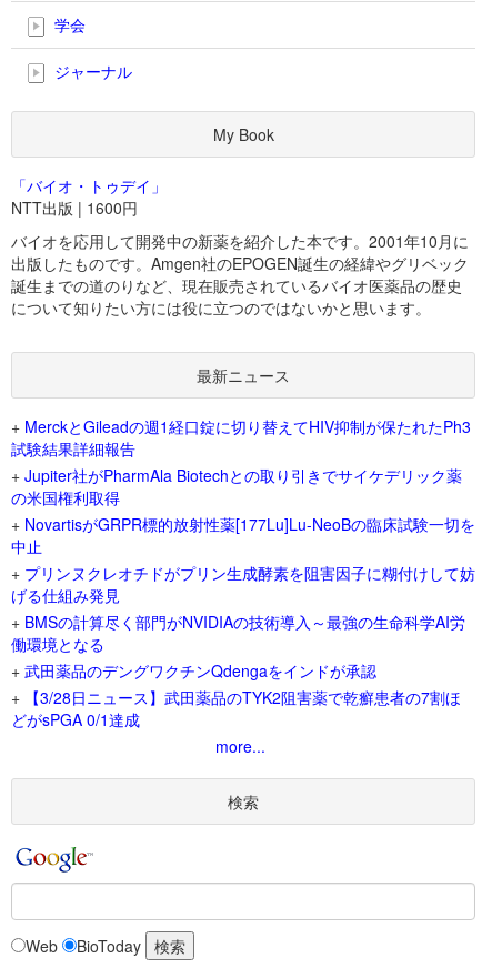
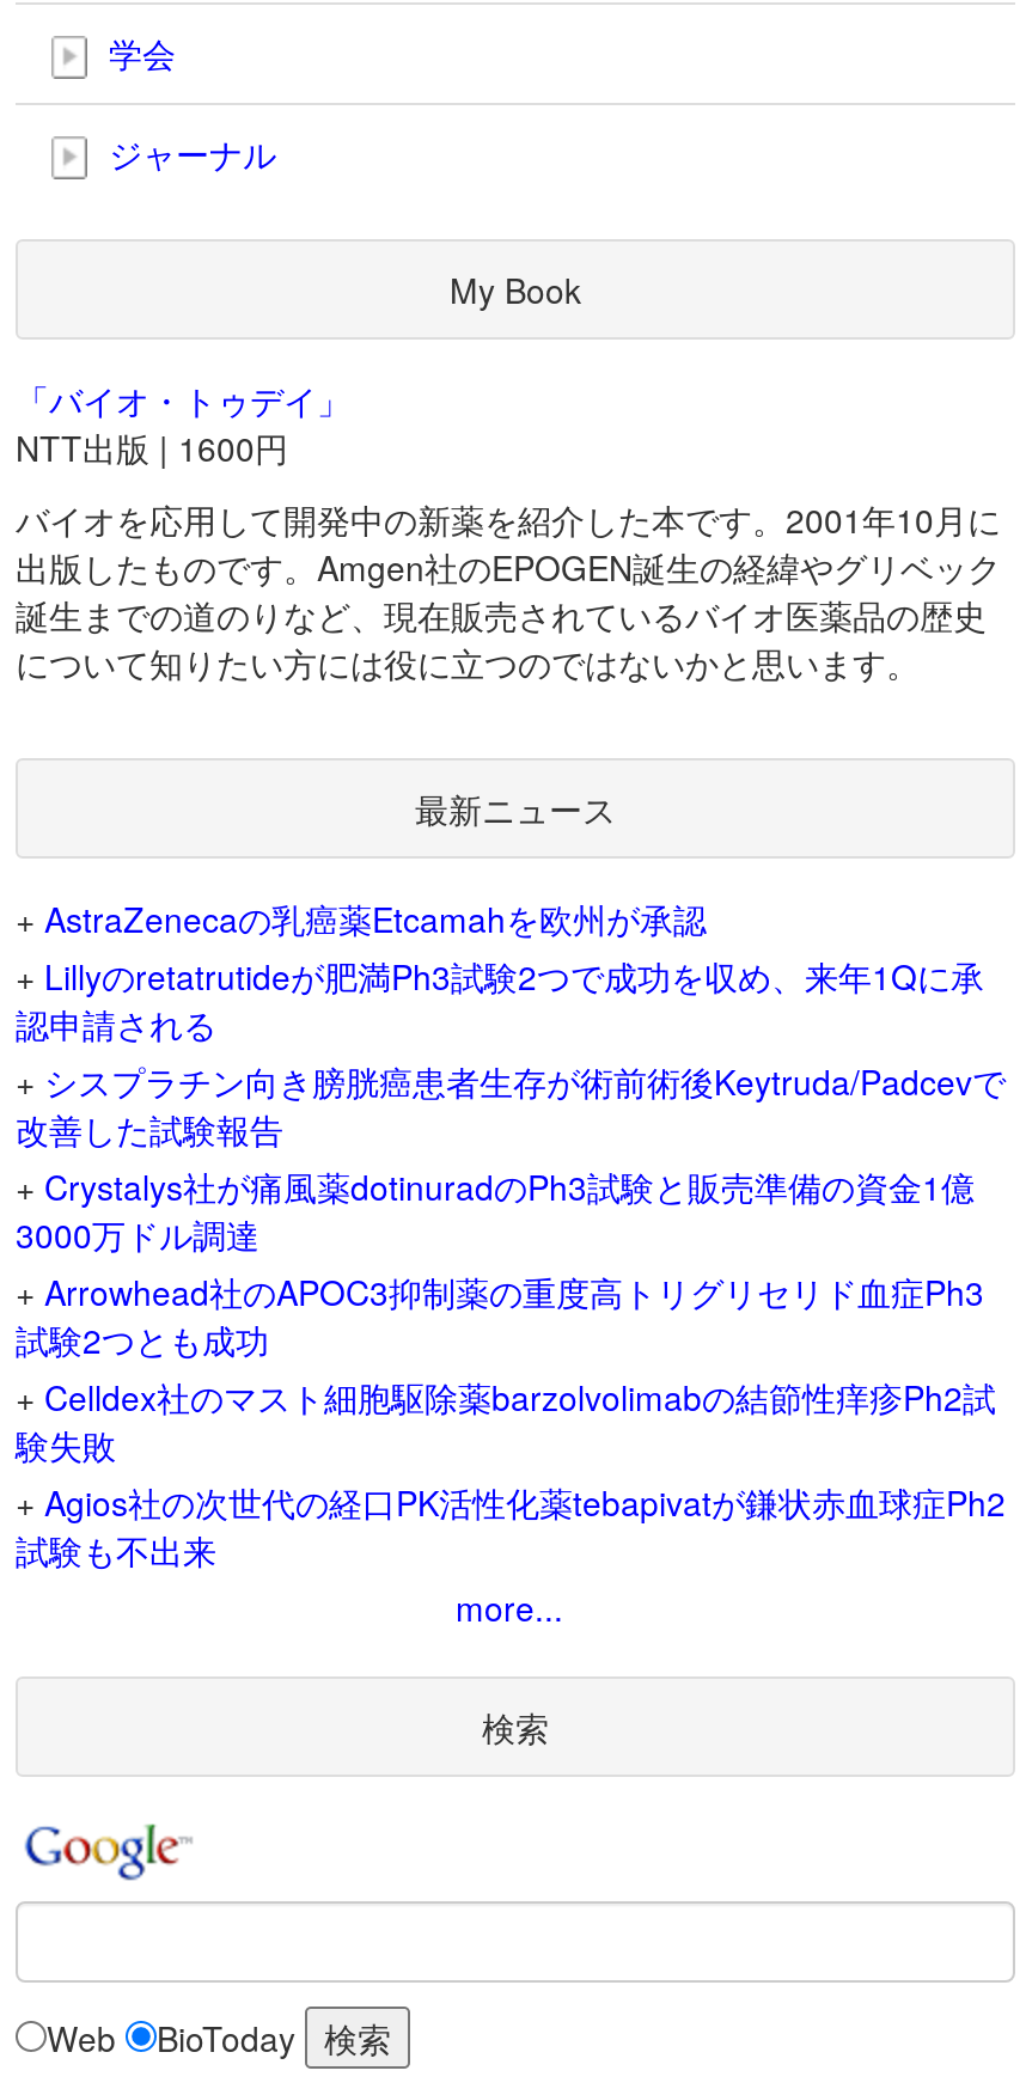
- + MerckとGileadの週1経口錠に切り替えてHIV抑制が保たれたPh3
- 試験結果詳細報告
- + Jupiter社がPharmAla Biotechとの取り引きでサイケデリック薬
- の米国権利取得
- + NovartisがGRPR標的放射性薬[177Lu]Lu-NeoBの臨床試験一切を
- 中止
- +プリンヌクレオチドがプリン生成酵素を阻害因子に糊付けして妨
- げる仕組み発見
- + BMSの計算尽く部門がNVIDIAの技術導入～最強の生命科学AI労
- 働環境となる
- +武田薬品のデングワクチンQdengaをインドが承認
- +【3/28日ニュース】武田薬品のTYK2阻害薬で乾癬患者の7割ほ
- どがsPGA 0/1達成
+ + AstraZenecaの乳癌薬Etcamahを欧州が承認
+ + Lillyのretatrutideが肥満Ph3試験2つで成功を収め、来年1Qに承
+ 認申請される
+ +シスプラチン向き膀胱癌患者生存が術前術後Keytruda/Padcevで
+ 改善した試験報告
+ + Crystalys社が痛風薬dotinuradのPh3試験と販売準備の資金1億
+ 3000万ドル調達
+ + Arrowhead社のAPOC3抑制薬の重度高トリグリセリド血症Ph3
+ 試験2つとも成功
+ + Celldex社のマスト細胞駆除薬barzolvolimabの結節性痒疹Ph2試
+ 験失敗
+ + Agios社の次世代の経口PK活性化薬tebapivatが鎌状赤血球症Ph2
+ 試験も不出来
